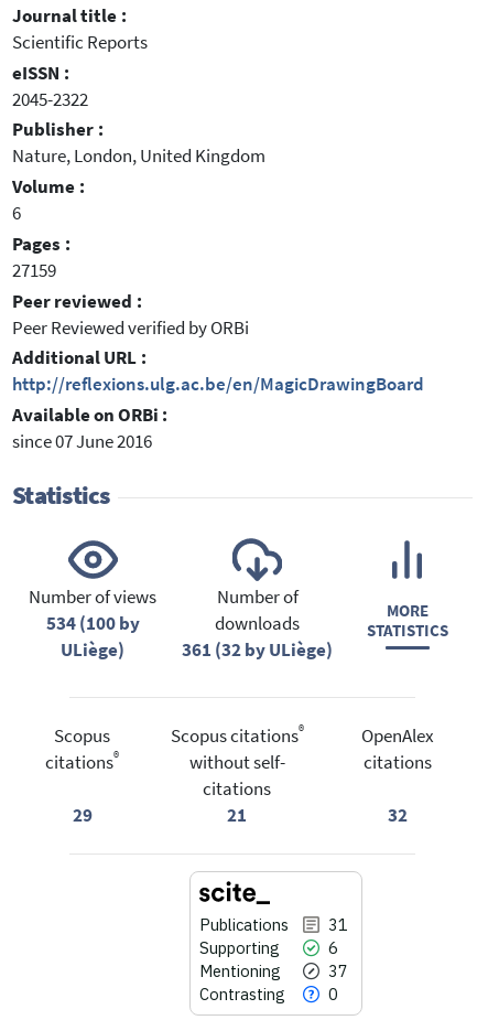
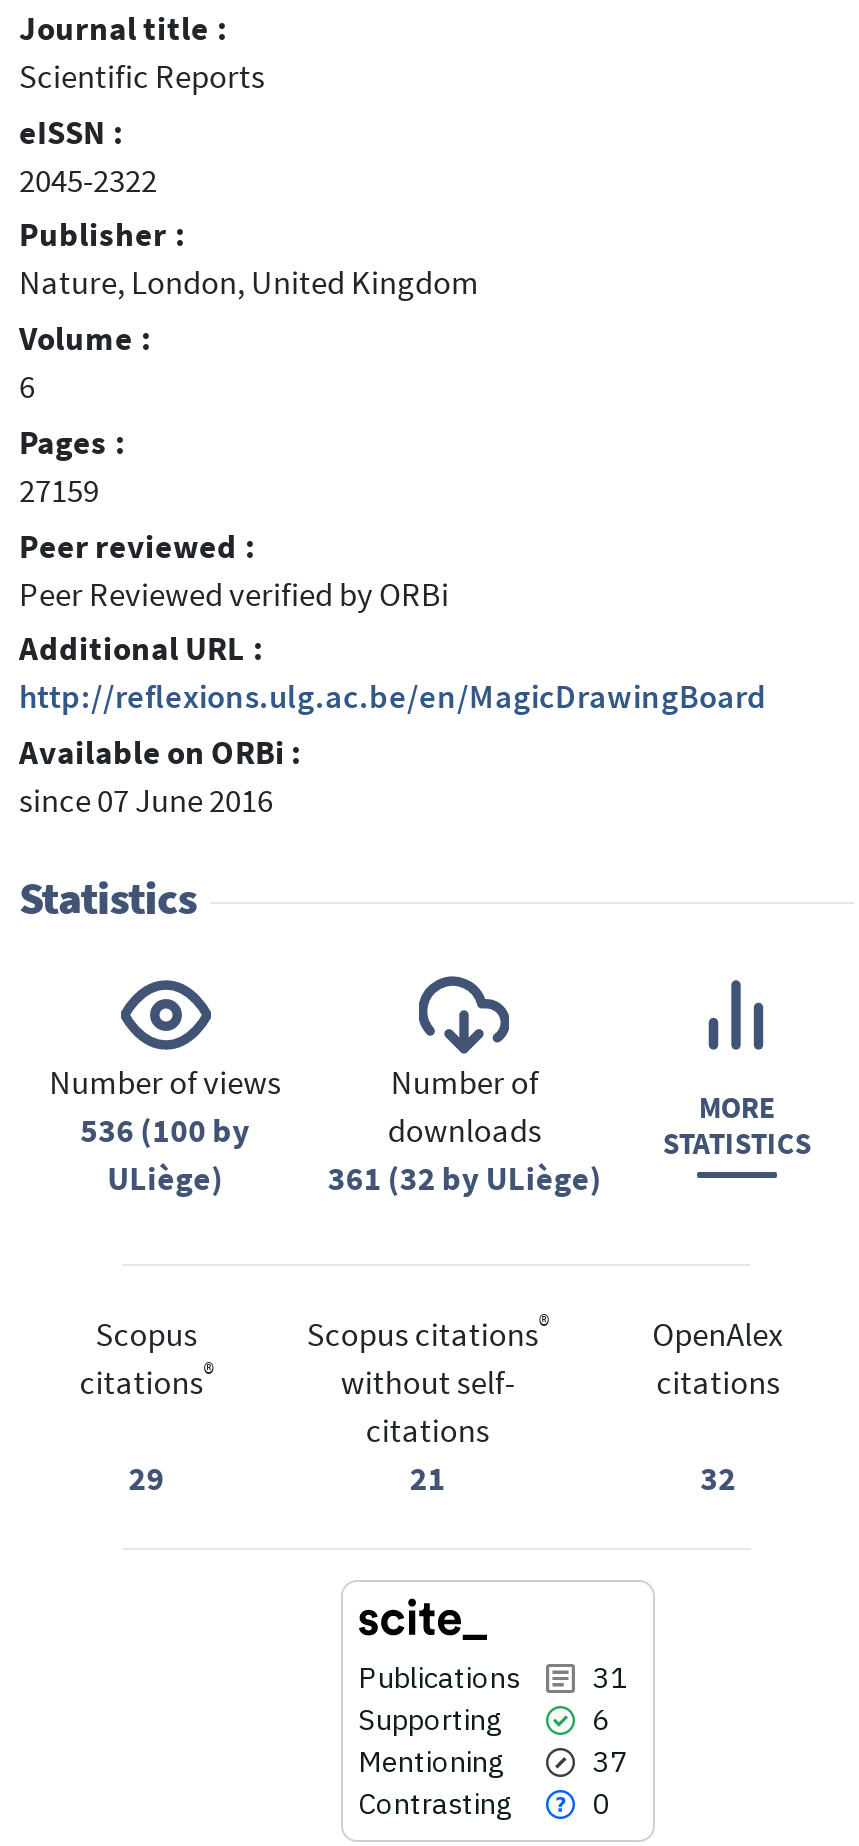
- 534 (100 by
+ 536 (100 by
